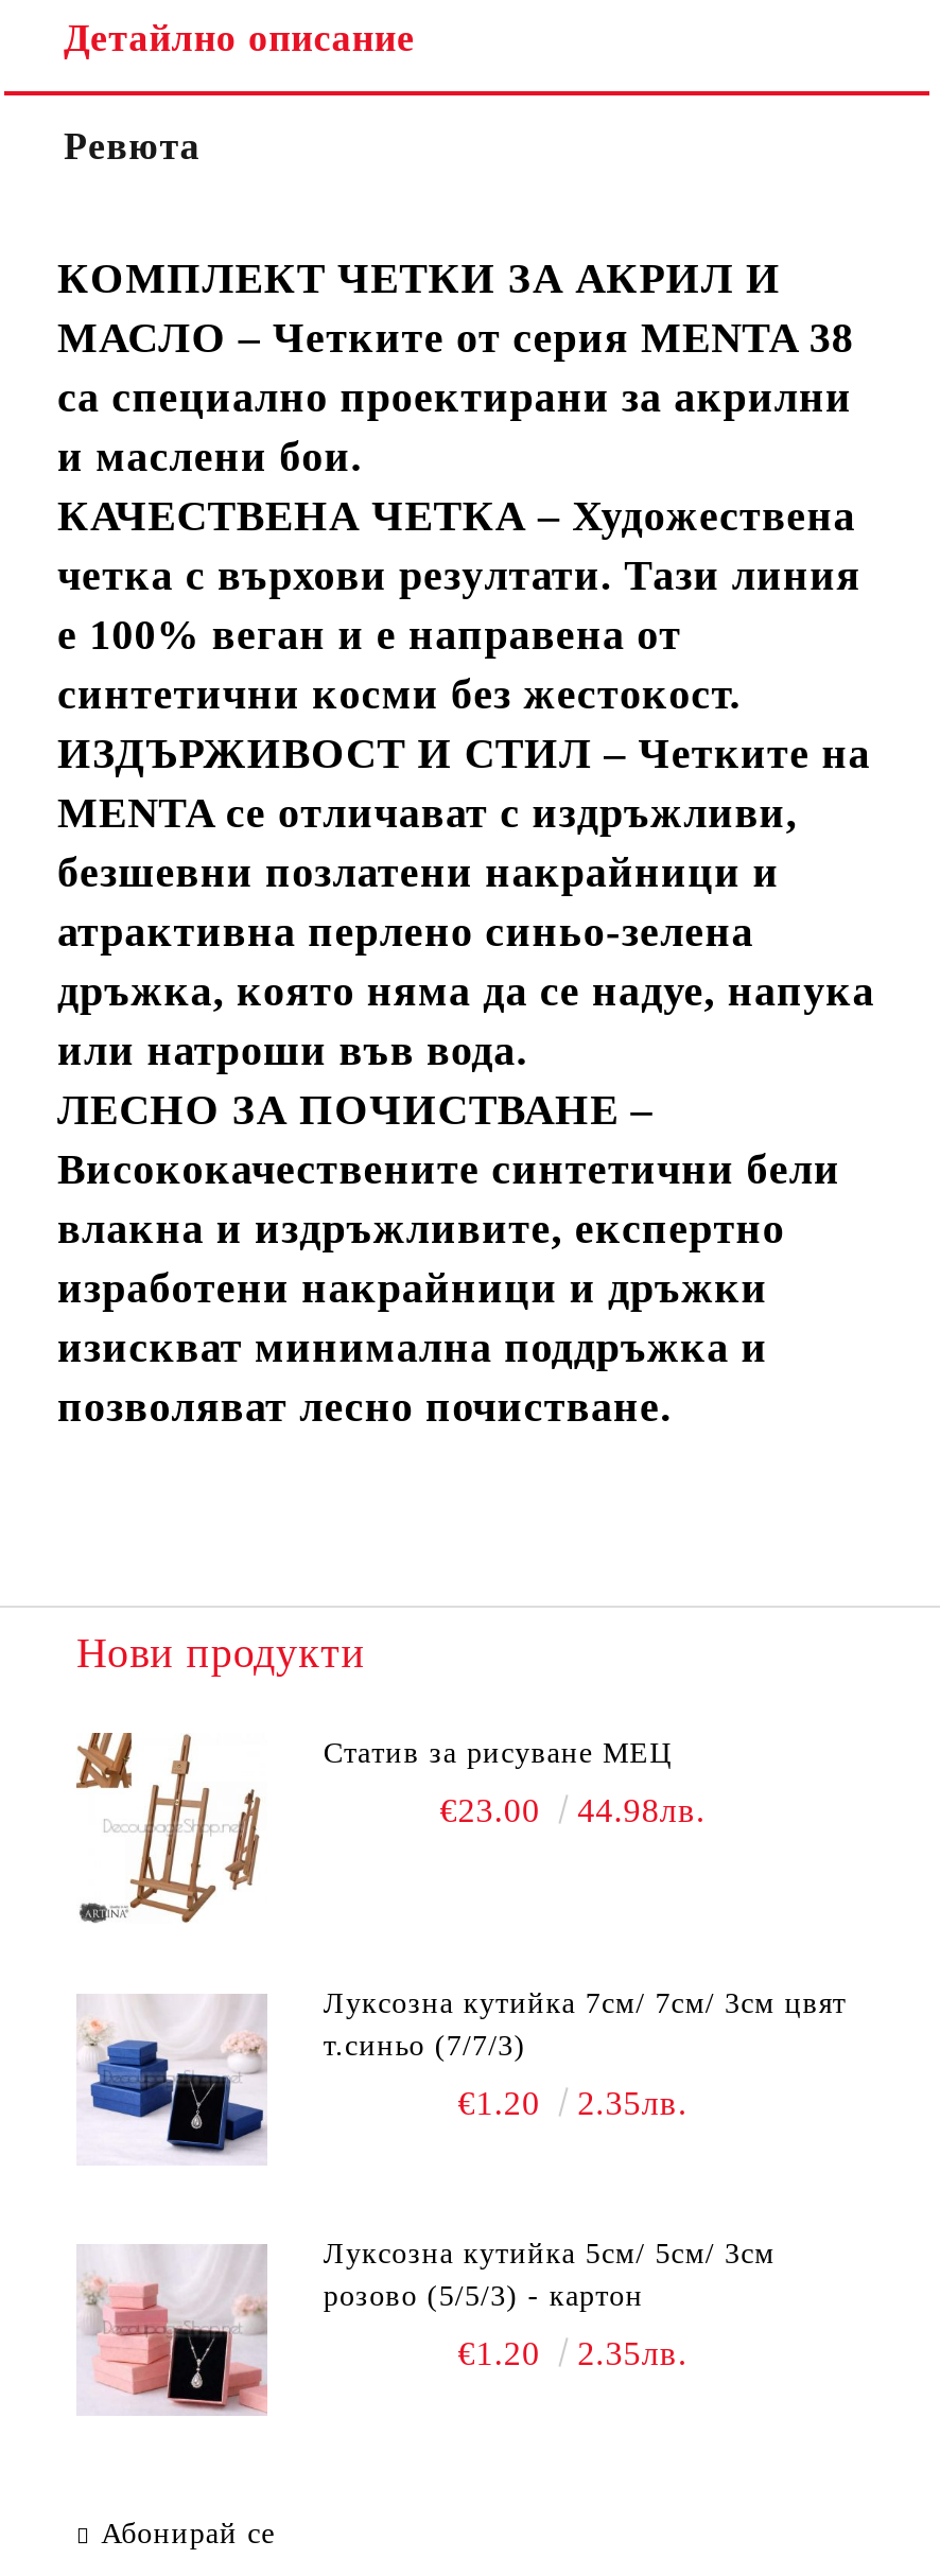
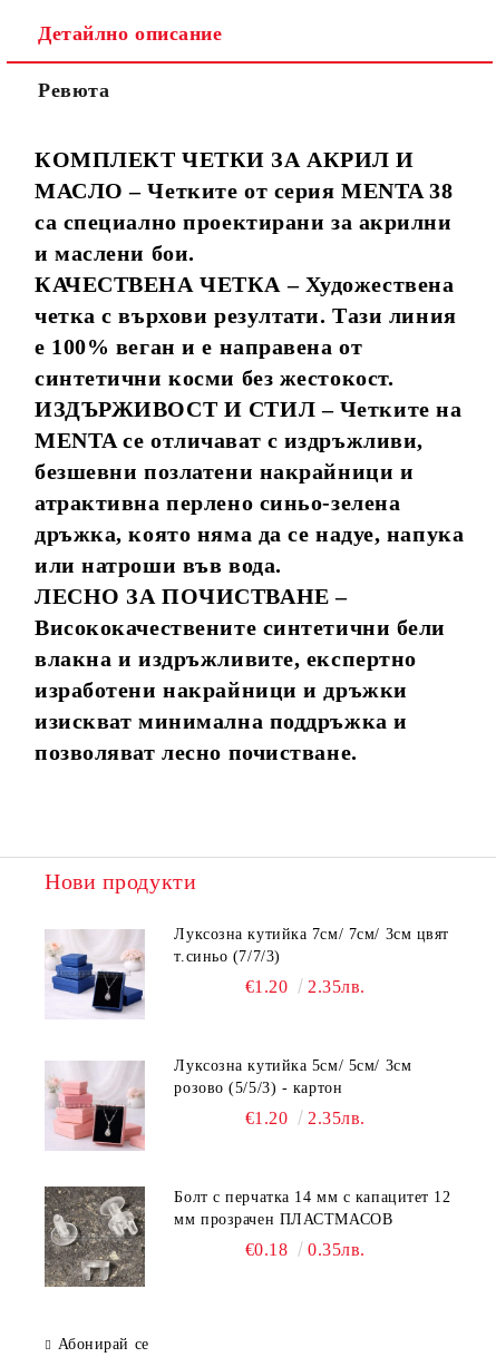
- [image]
- Статив за рисуване МЕЦ
- €23.00
- 44.98лв.

moved up: [image] | т.синьо (7/7/3) | €1.20 | 2.35лв. | розово (5/5/3) - картон | €1.20 | 2.35лв.

+ [image]
+ Болт с перчатка 14 мм с капацитет 12
+ мм прозрачен ПЛАСТМАСОВ
+ €0.18
+ 0.35лв.
